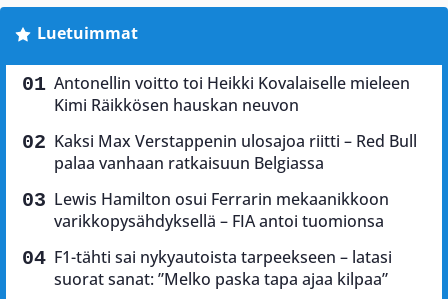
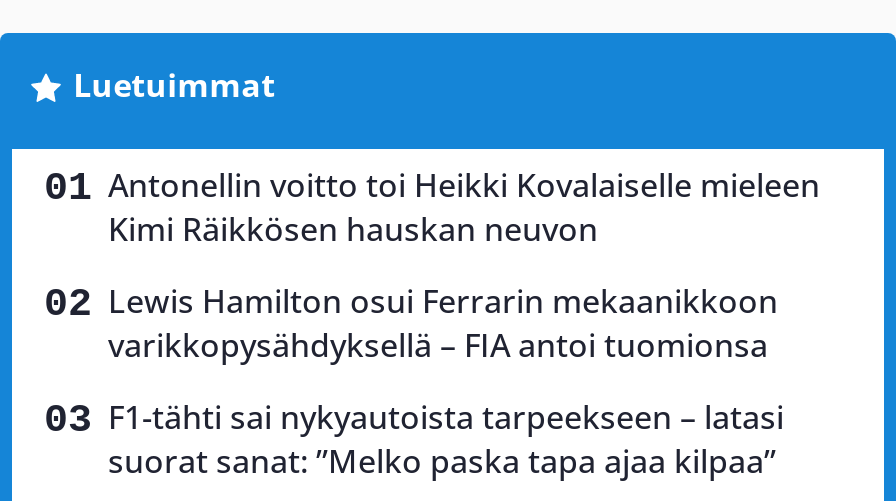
- Kaksi Max Verstappenin ulosajoa riitti – Red Bull
- palaa vanhaan ratkaisuun Belgiassa
